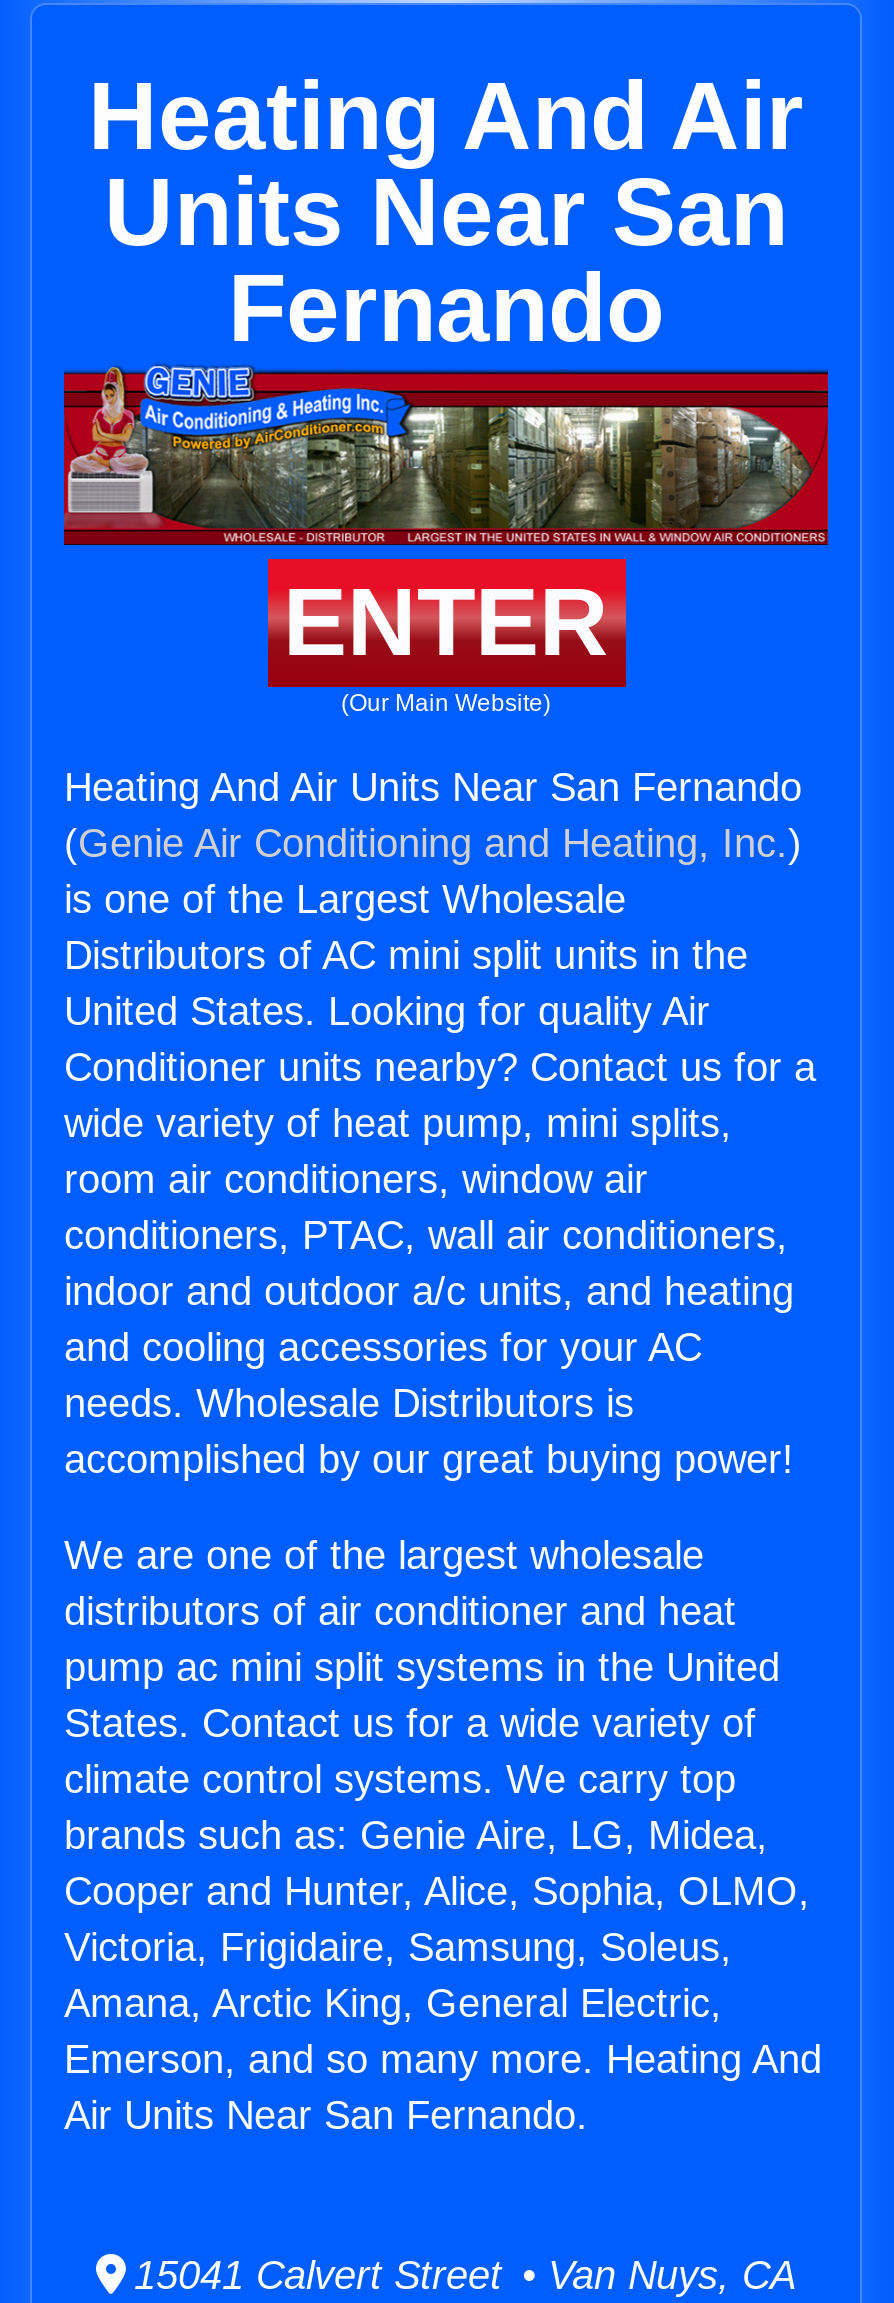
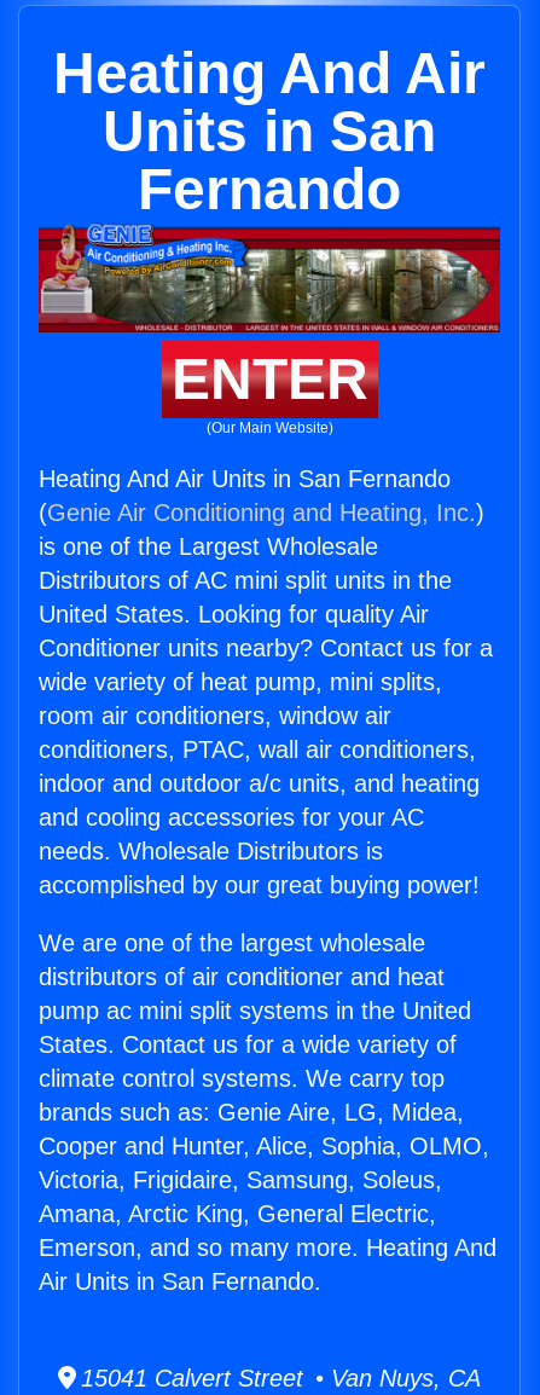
- Units Near San
+ Units in San

- Heating And Air Units Near San Fernando
+ Heating And Air Units in San Fernando

- Air Units Near San Fernando.
+ Air Units in San Fernando.
